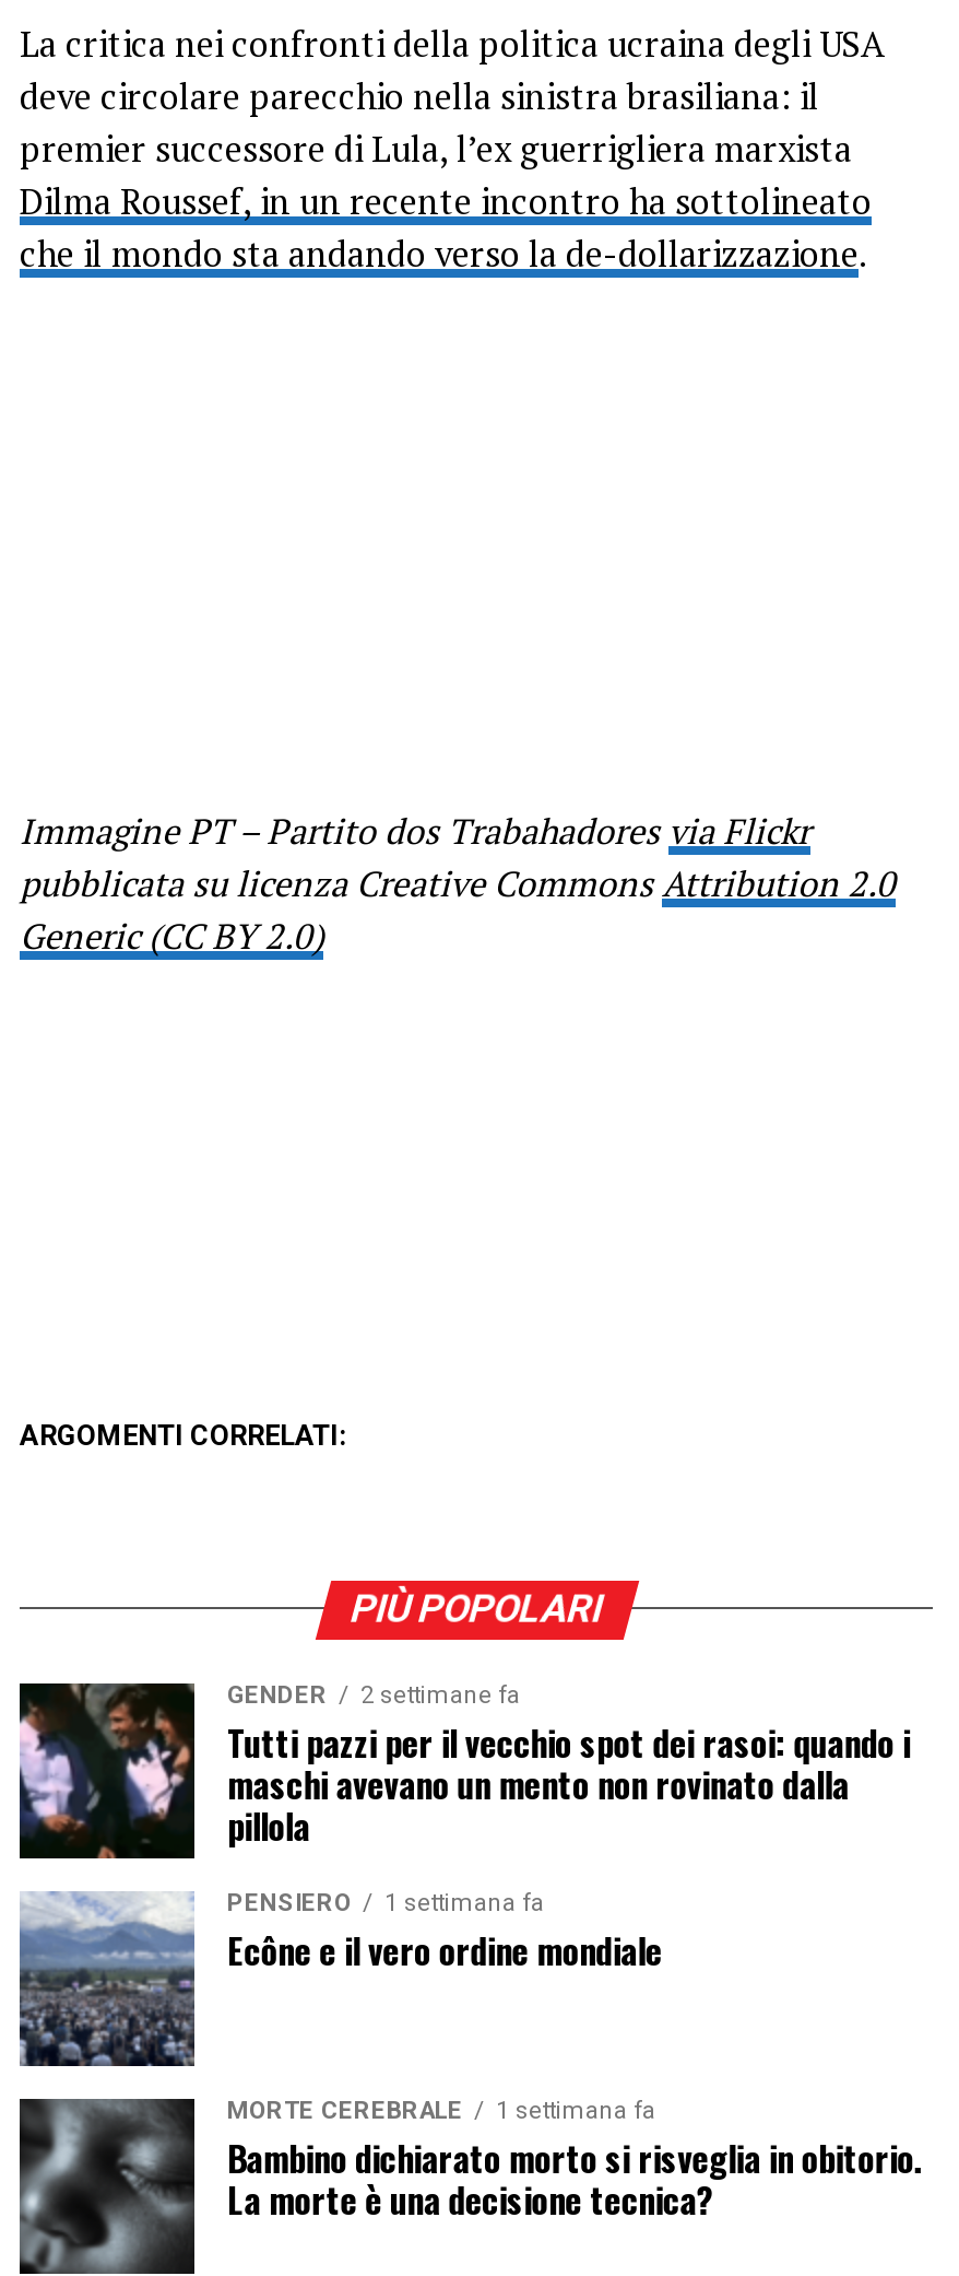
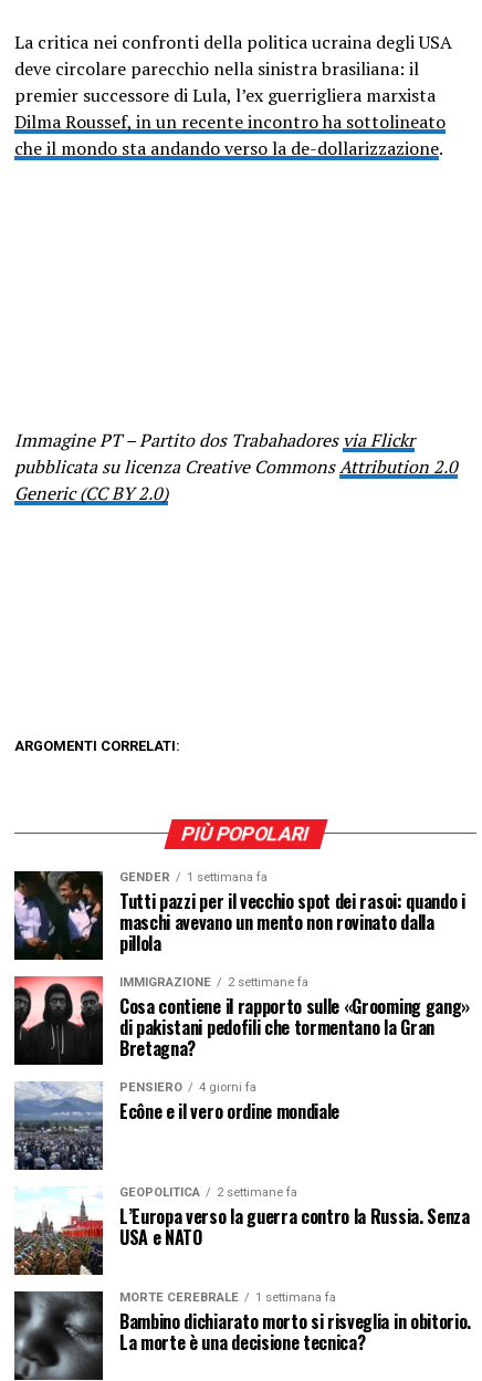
- GENDER 2 settimane fa
+ GENDER 1 settimana fa

+ [image]
+ IMMIGRAZIONE
+ 2 settimane fa
+ Cosa contiene il rapporto sulle «Grooming gang»
+ di pakistani pedofili che tormentano la Gran
+ Bretagna?

- PENSIERO 1 settimana fa
+ PENSIERO 4 giorni fa

+ [image]
+ GEOPOLITICA
+ 2 settimane fa
+ L’Europa verso la guerra contro la Russia. Senza
+ USA e NATO
